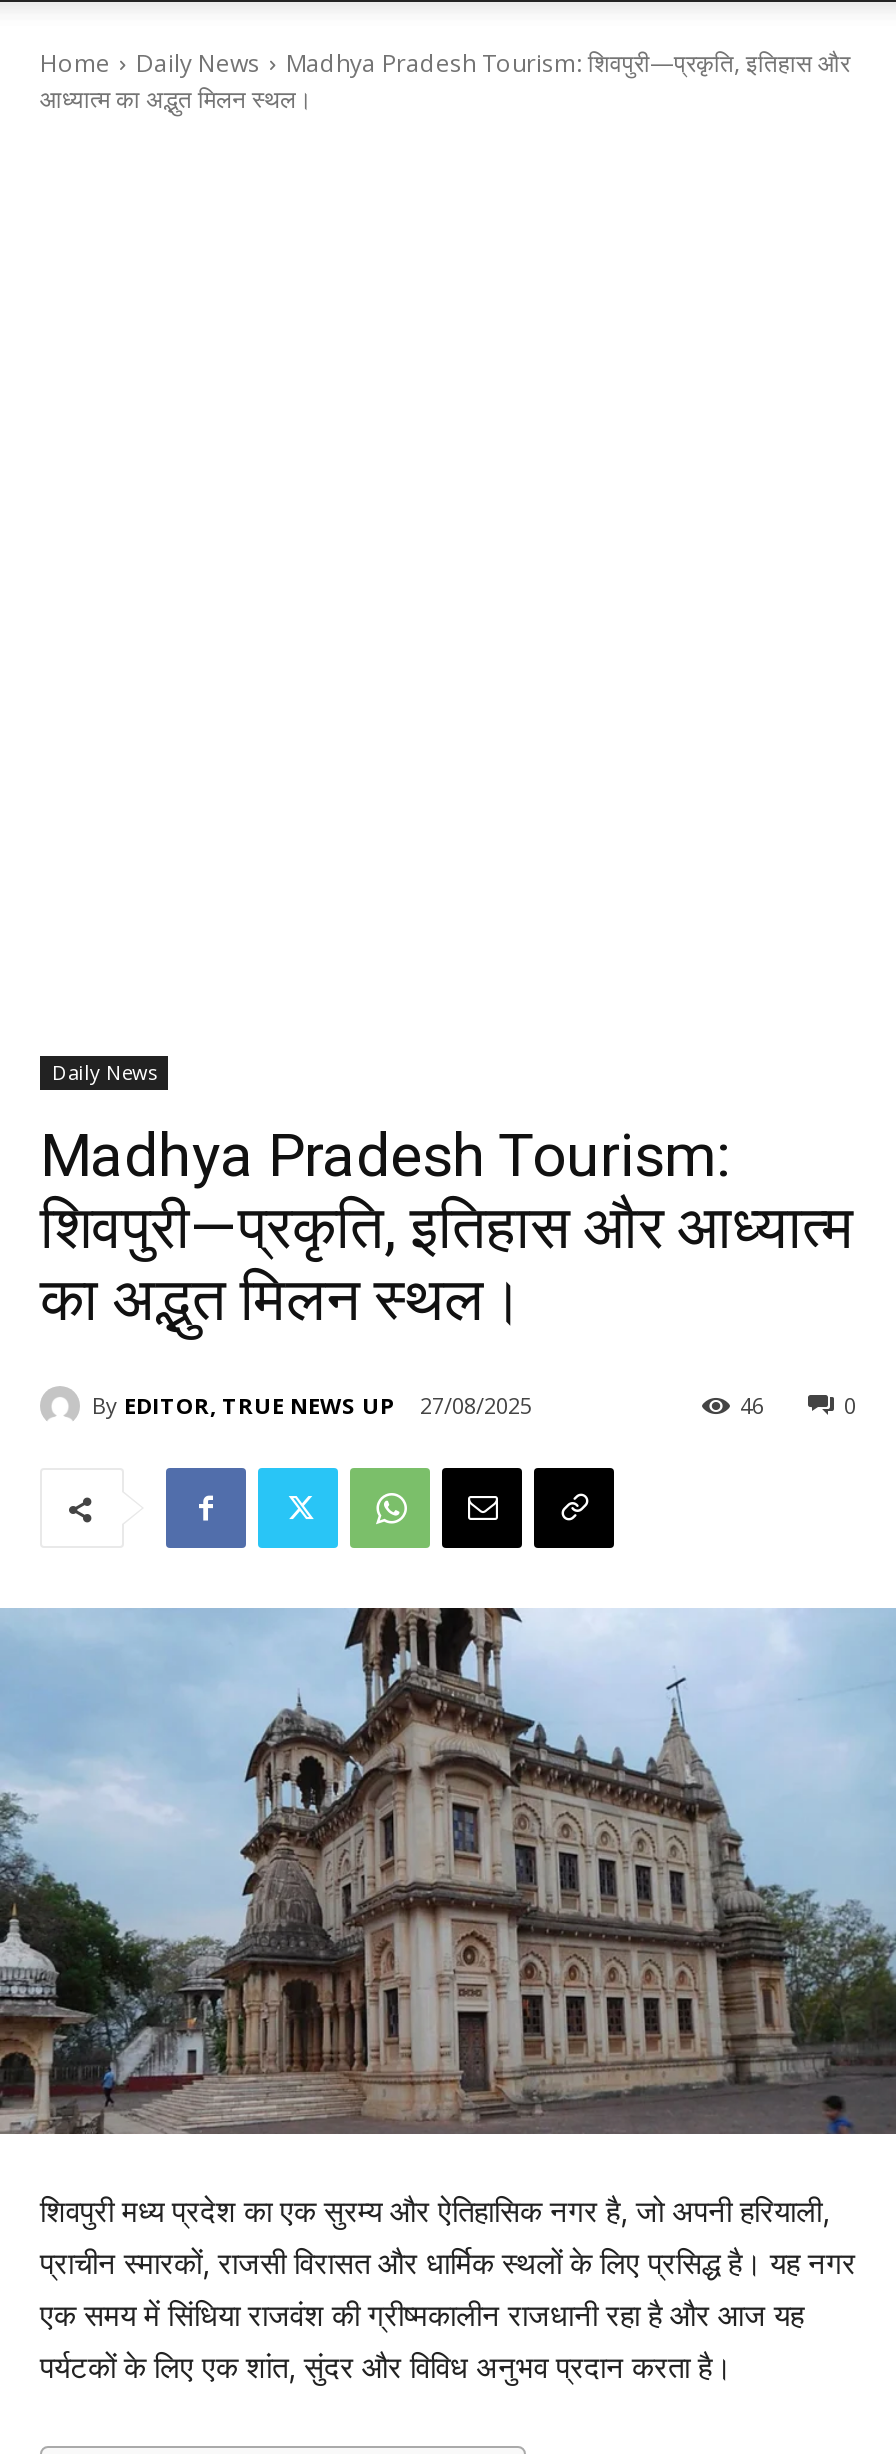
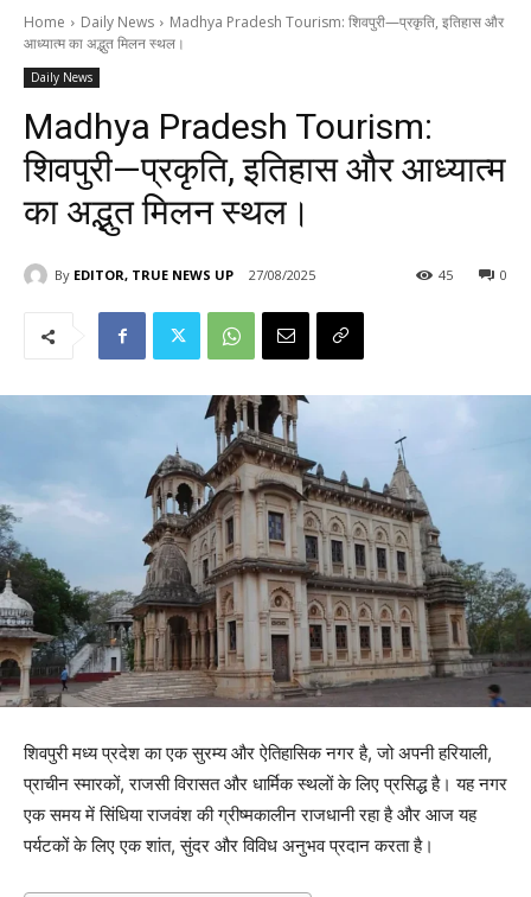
- 46
+ 45
